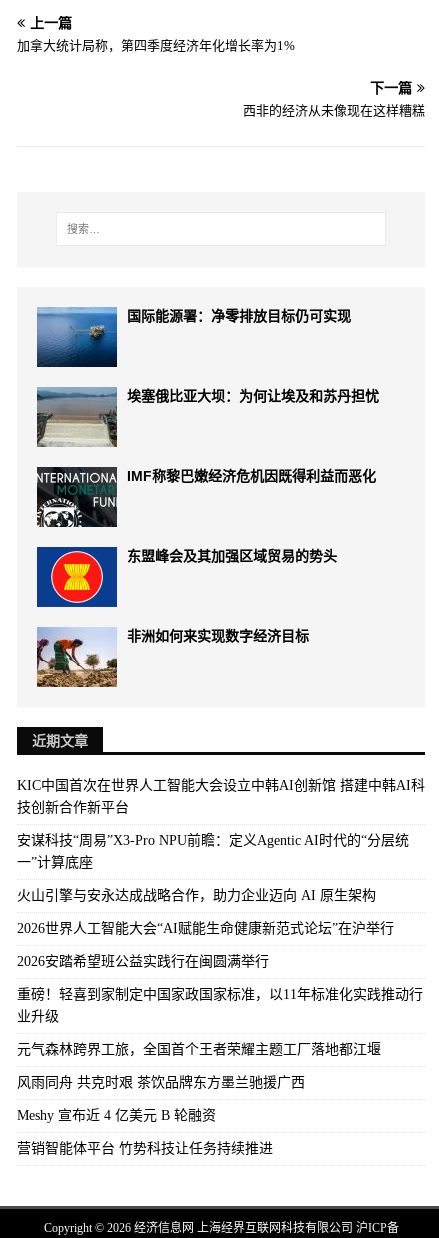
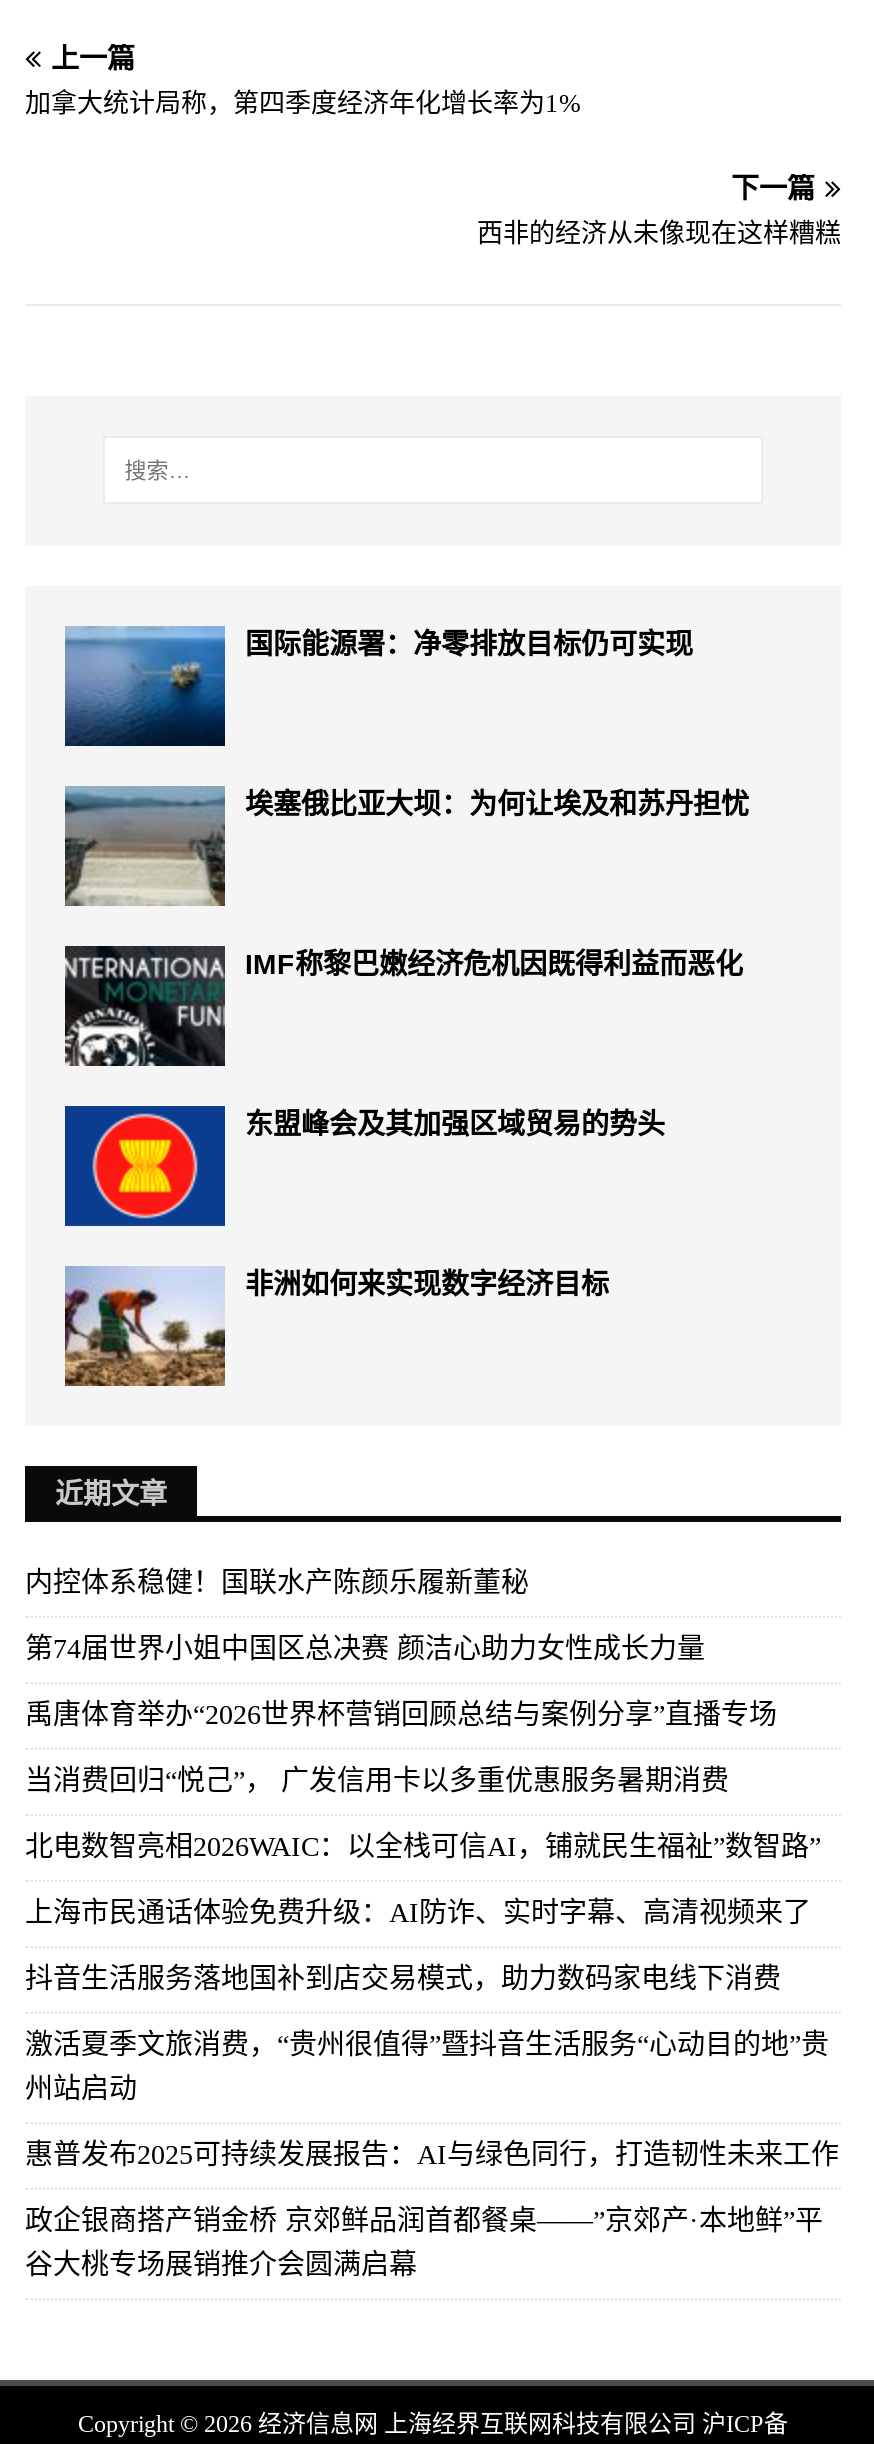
- KIC中国首次在世界人工智能大会设立中韩AI创新馆 搭建中韩AI科
- 技创新合作新平台
- 安谋科技“周易”X3-Pro NPU前瞻：定义Agentic AI时代的“分层统
- 一”计算底座
- 火山引擎与安永达成战略合作，助力企业迈向 AI 原生架构
- 2026世界人工智能大会“AI赋能生命健康新范式论坛”在沪举行
- 2026安踏希望班公益实践行在闽圆满举行
- 重磅！轻喜到家制定中国家政国家标准，以11年标准化实践推动行
- 业升级
- 元气森林跨界工旅，全国首个王者荣耀主题工厂落地都江堰
- 风雨同舟 共克时艰 茶饮品牌东方墨兰驰援广西
- Meshy 宣布近 4 亿美元 B 轮融资
- 营销智能体平台 竹势科技让任务持续推进
+ 内控体系稳健！国联水产陈颜乐履新董秘
+ 第74届世界小姐中国区总决赛 颜洁心助力女性成长力量
+ 禹唐体育举办“2026世界杯营销回顾总结与案例分享”直播专场
+ 当消费回归“悦己”， 广发信用卡以多重优惠服务暑期消费
+ 北电数智亮相2026WAIC：以全栈可信AI，铺就民生福祉”数智路”
+ 上海市民通话体验免费升级：AI防诈、实时字幕、高清视频来了
+ 抖音生活服务落地国补到店交易模式，助力数码家电线下消费
+ 激活夏季文旅消费，“贵州很值得”暨抖音生活服务“心动目的地”贵
+ 州站启动
+ 惠普发布2025可持续发展报告：AI与绿色同行，打造韧性未来工作
+ 政企银商搭产销金桥 京郊鲜品润首都餐桌——”京郊产·本地鲜”平
+ 谷大桃专场展销推介会圆满启幕
